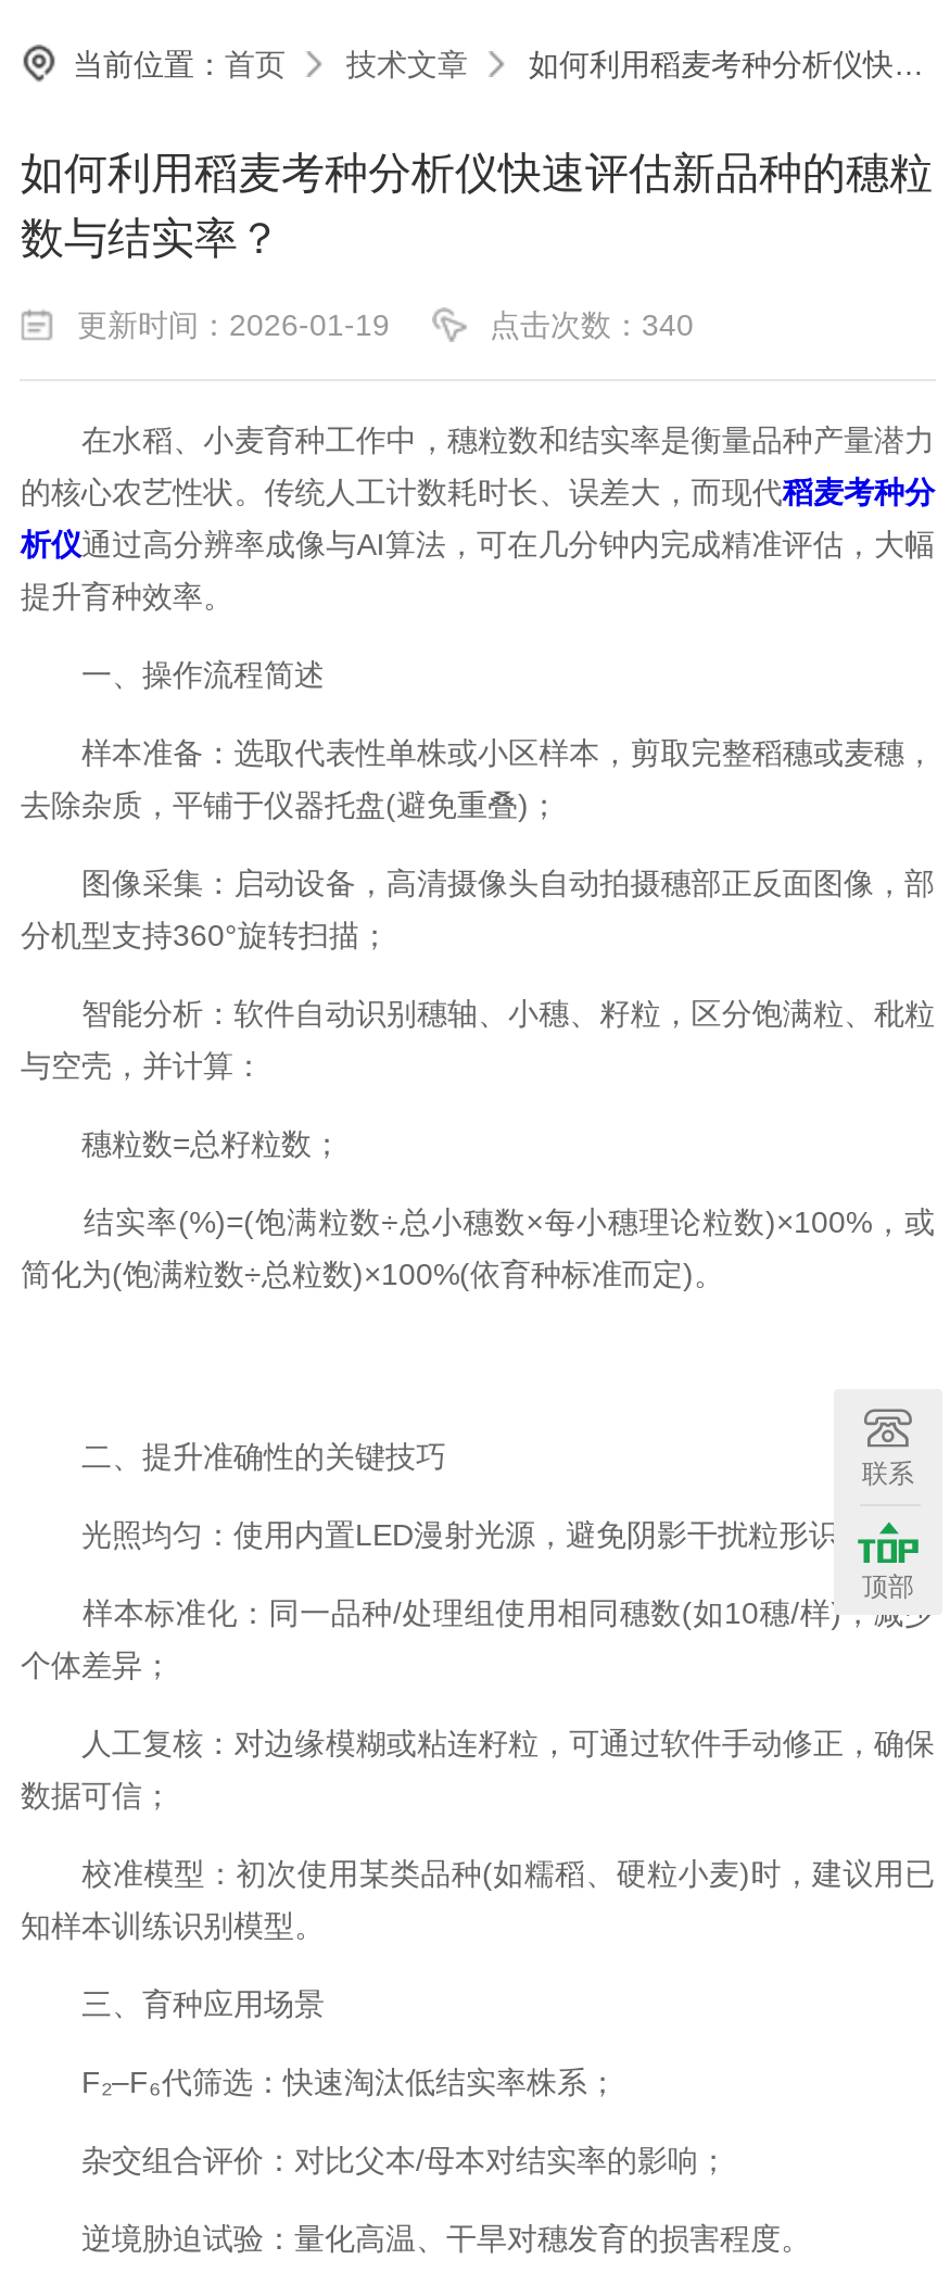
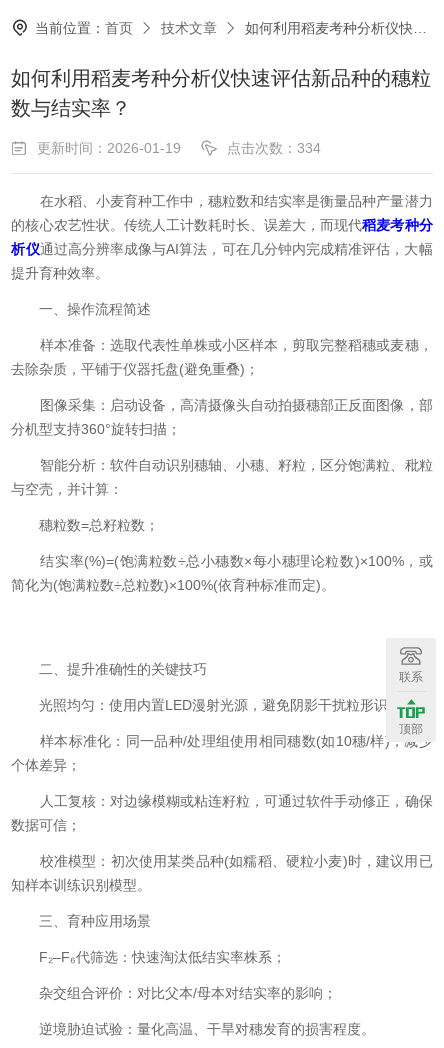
- 点击次数：340
+ 点击次数：334
